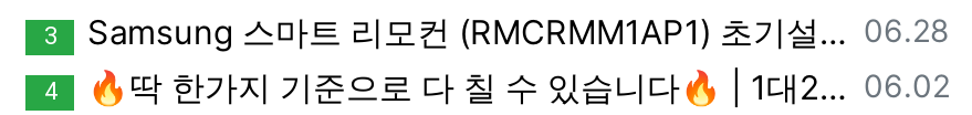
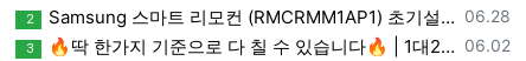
- 3
+ 2

- 4
+ 3
